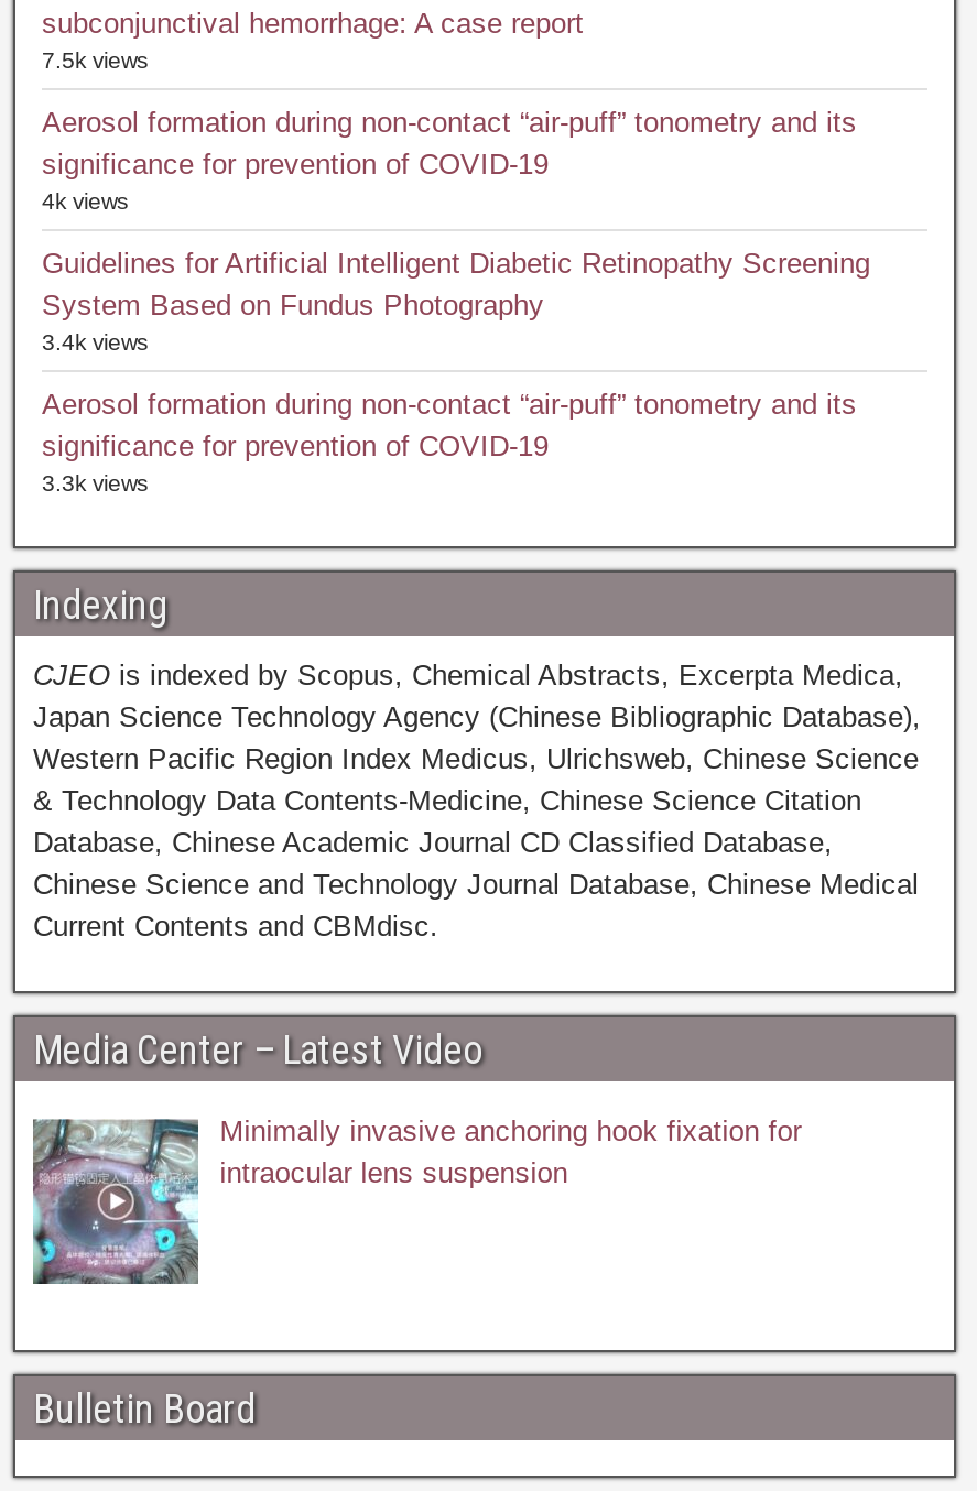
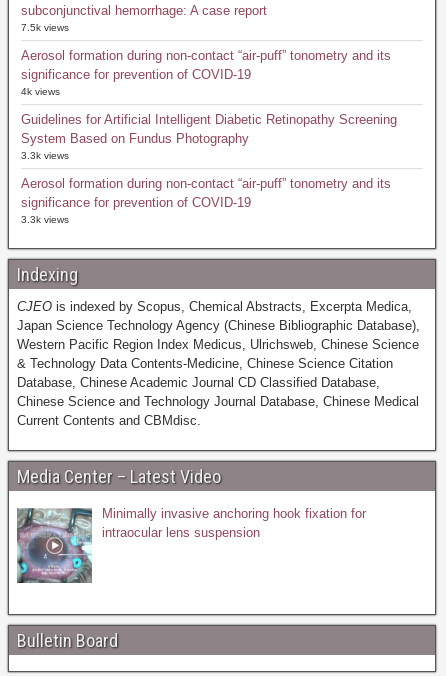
- 3.4k views
+ 3.3k views
